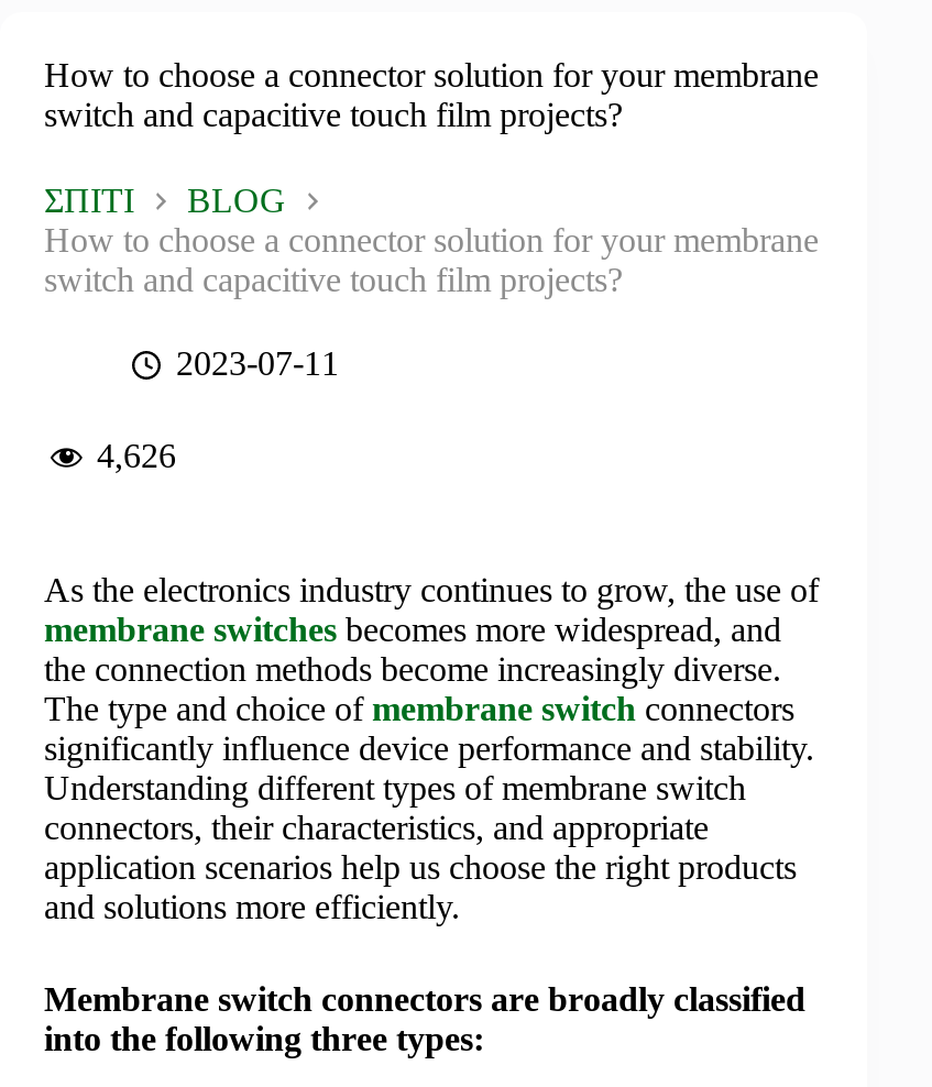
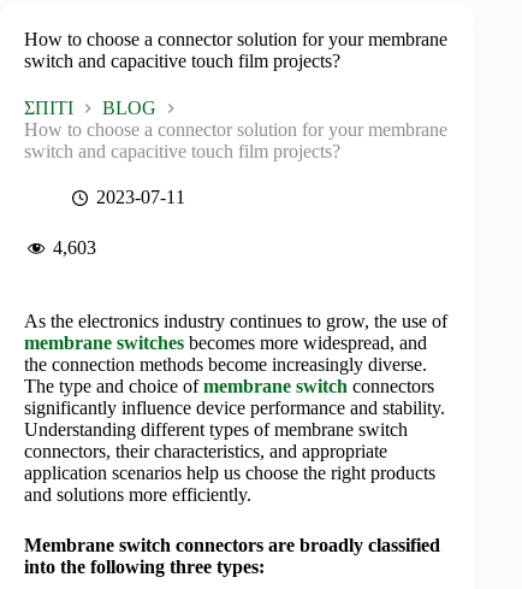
- 4,626
+ 4,603
